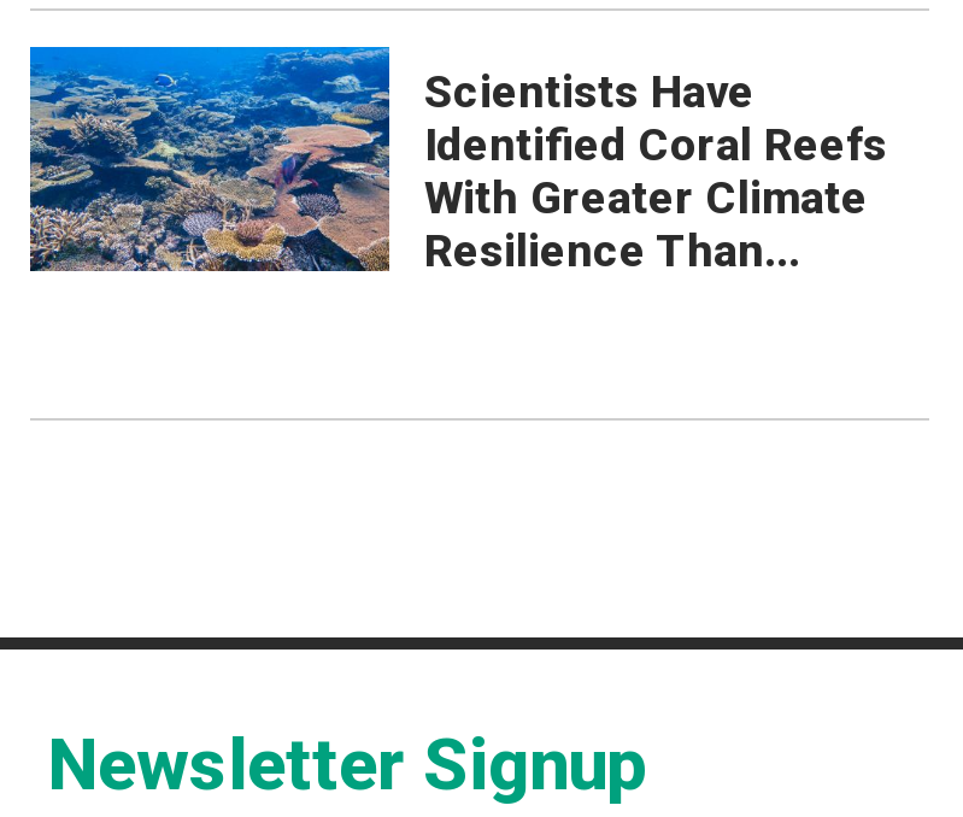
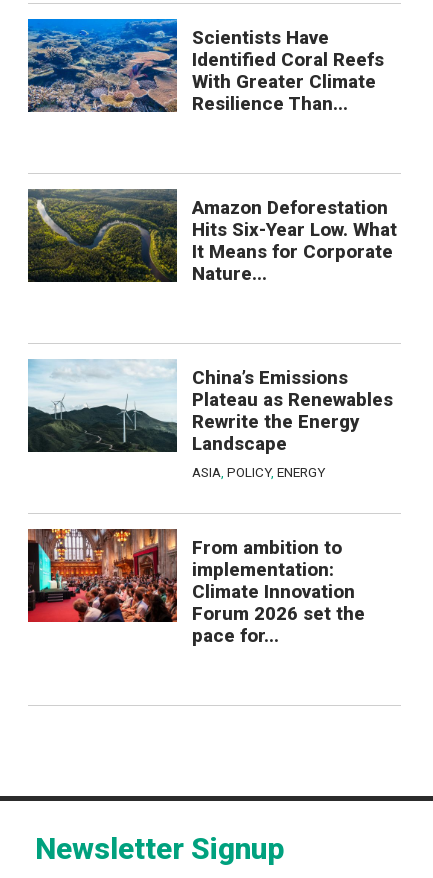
+ [image]
+ Amazon Deforestation
+ Hits Six-Year Low. What
+ It Means for Corporate
+ Nature...

+ [image]
+ China’s Emissions
+ Plateau as Renewables
+ Rewrite the Energy
+ Landscape
+ ASIA, POLICY, ENERGY

+ [image]
+ From ambition to
+ implementation:
+ Climate Innovation
+ Forum 2026 set the
+ pace for...
